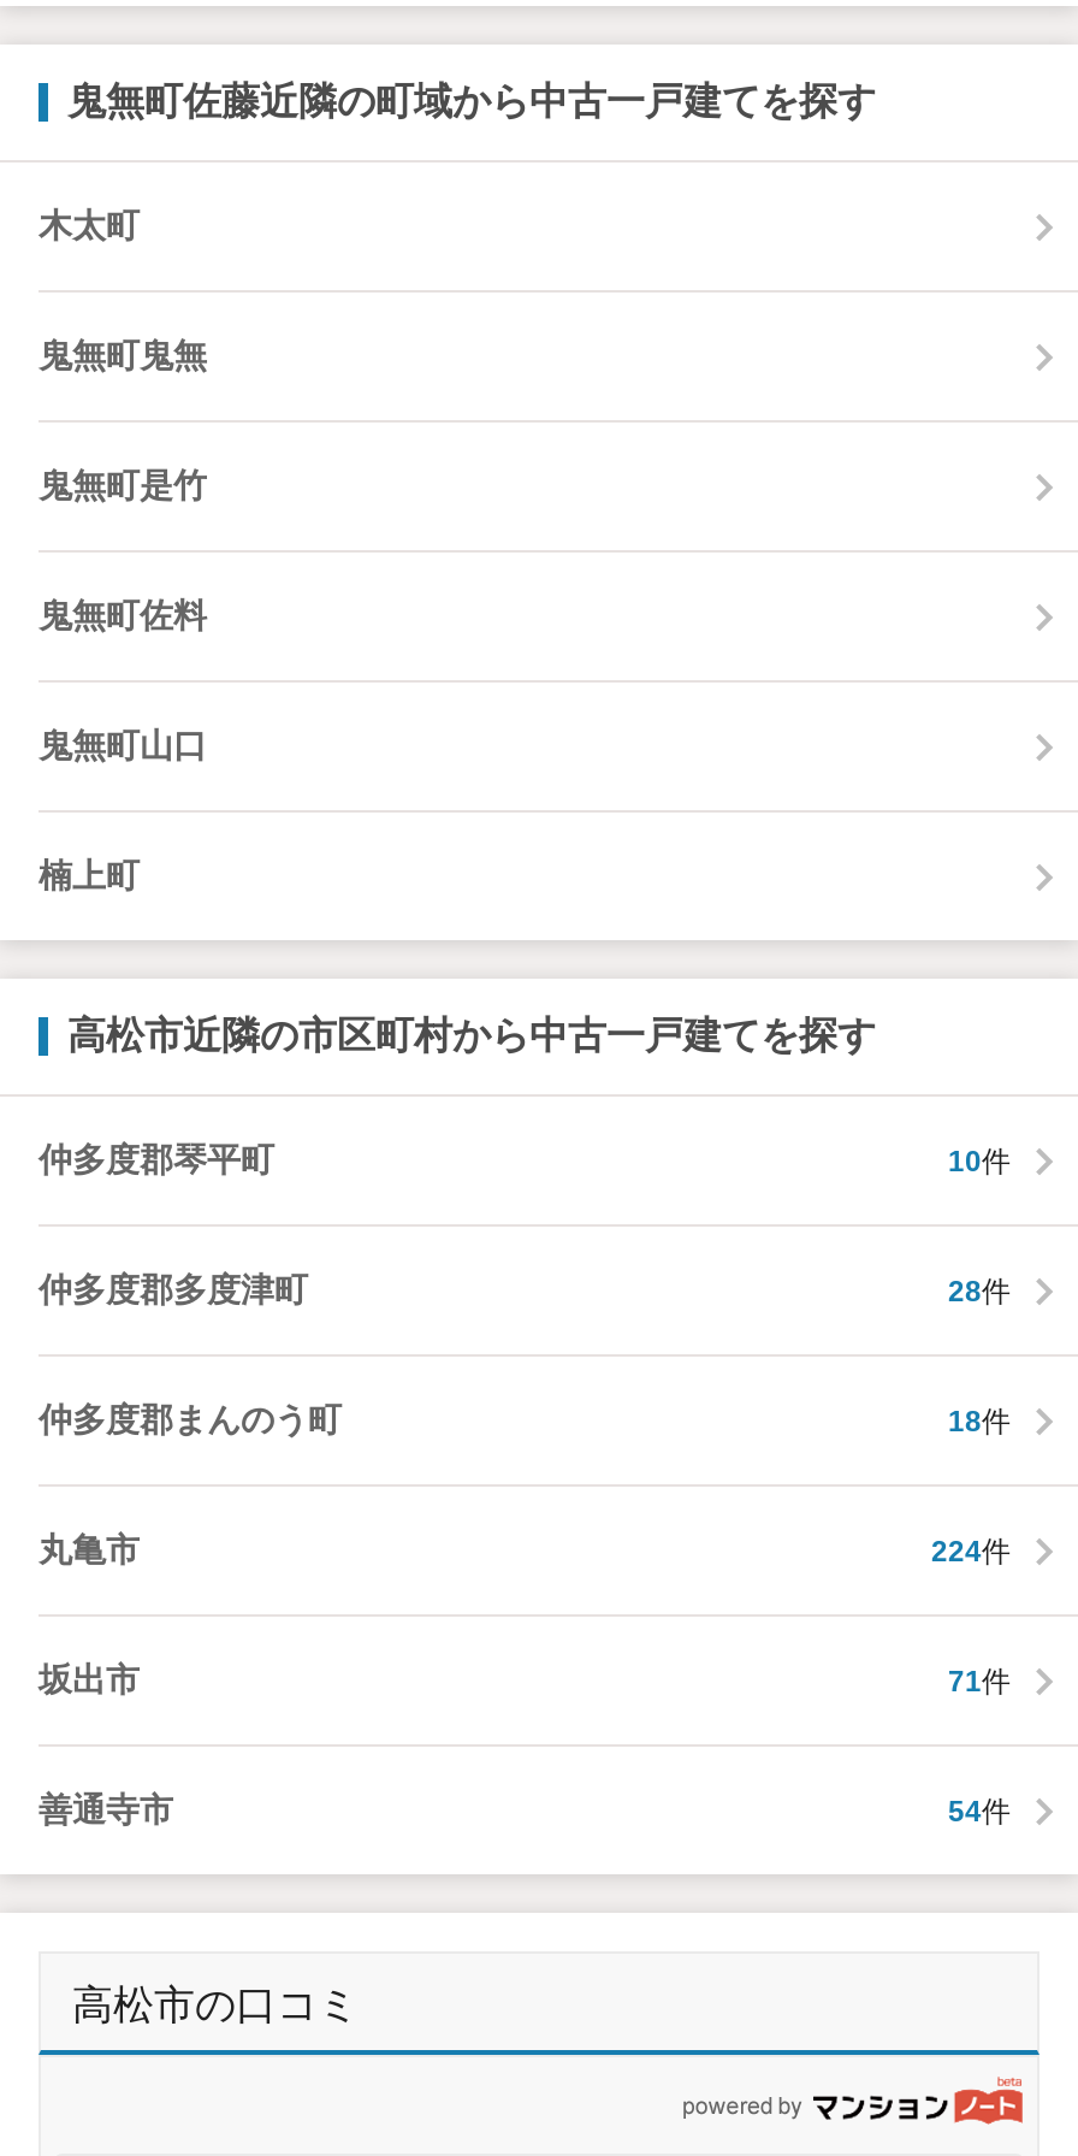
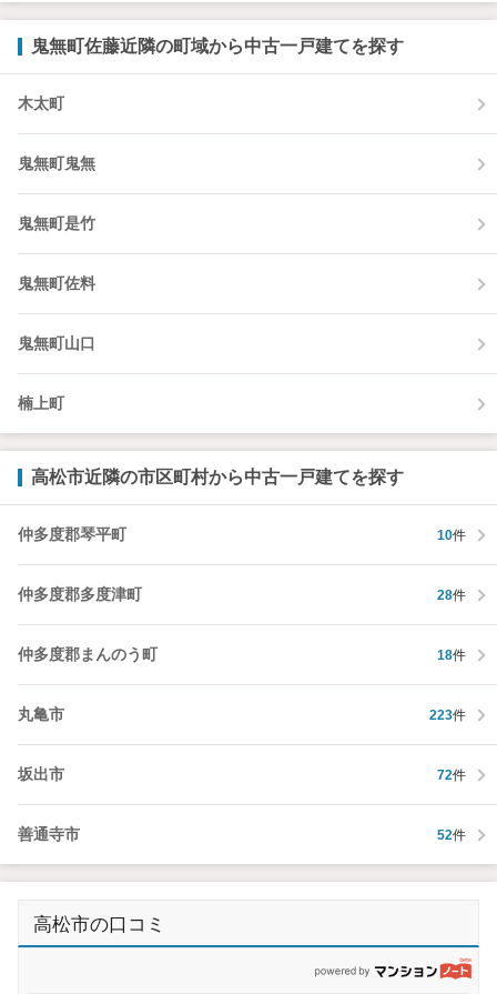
- 224件
+ 223件

- 71件
+ 72件

- 54件
+ 52件
